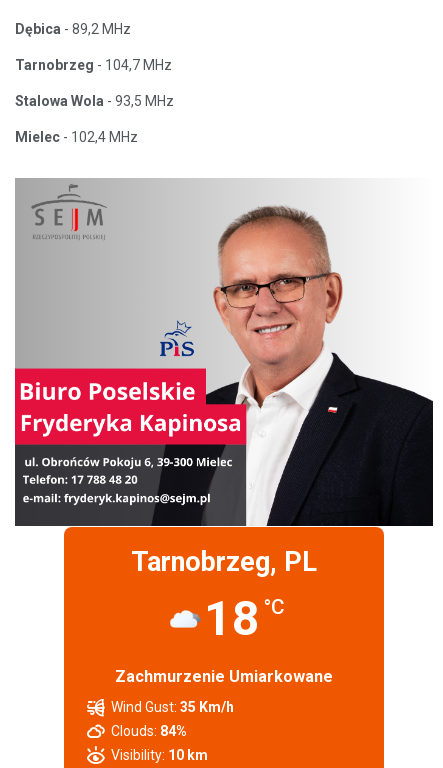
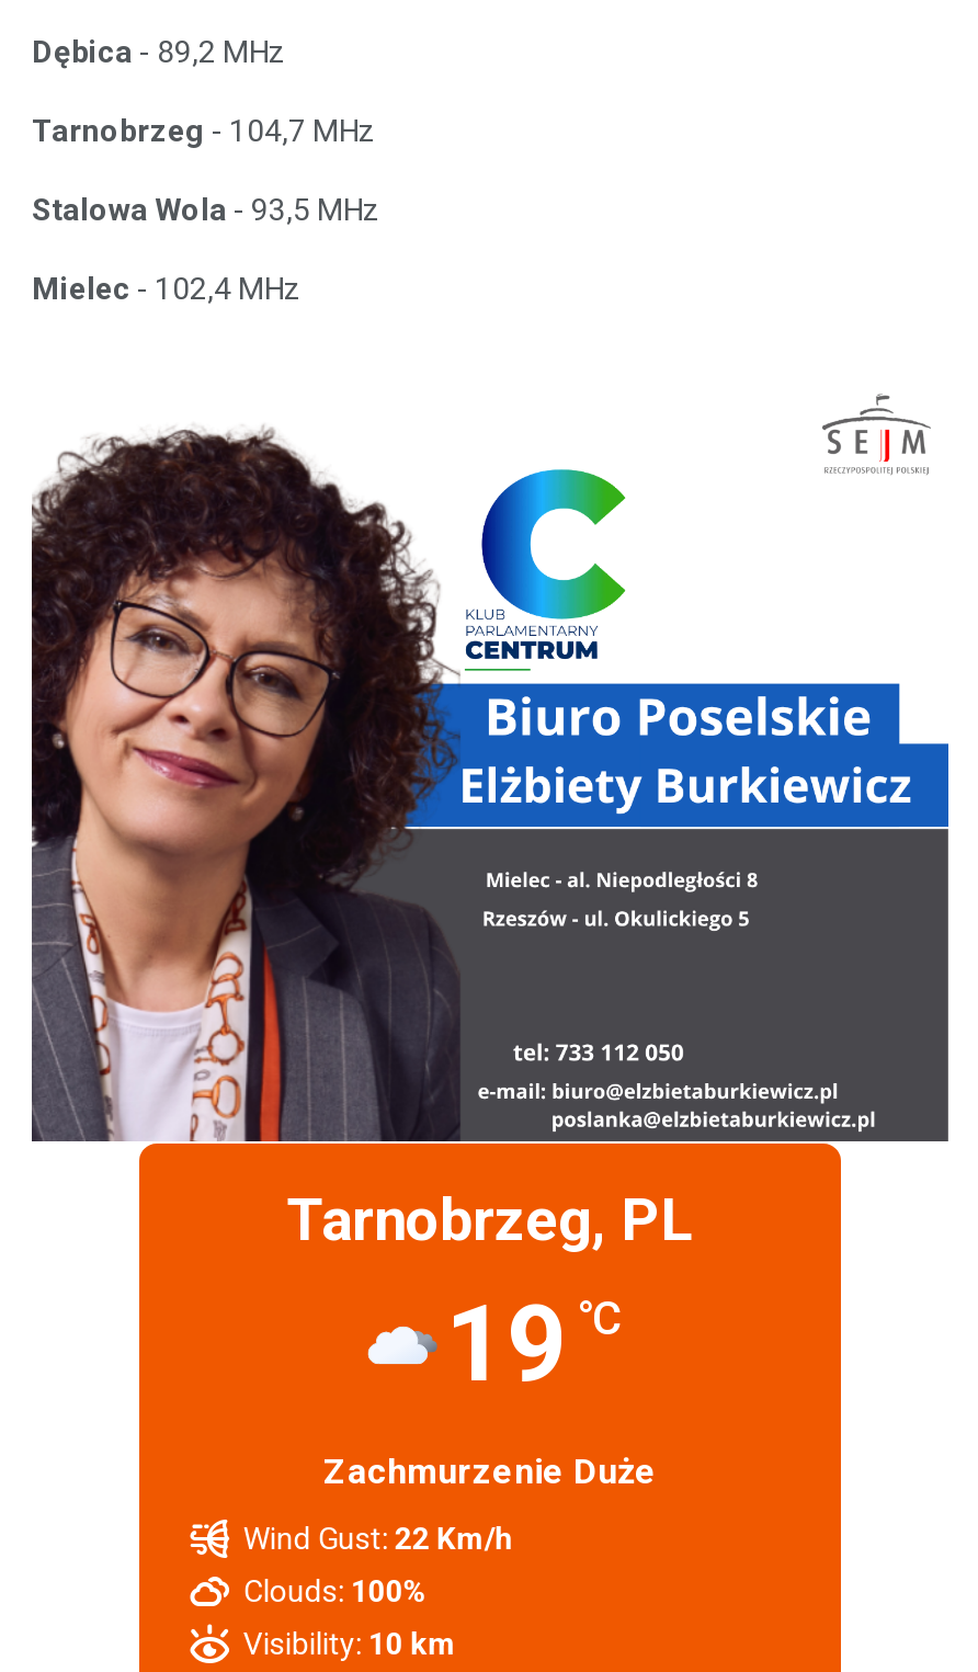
- [image]
+ [image]

- 18 °C
+ 19 °C

- Zachmurzenie Umiarkowane
+ Zachmurzenie Duże

- Wind Gust: 35 Km/h
+ Wind Gust: 22 Km/h

- Clouds: 84%
+ Clouds: 100%
